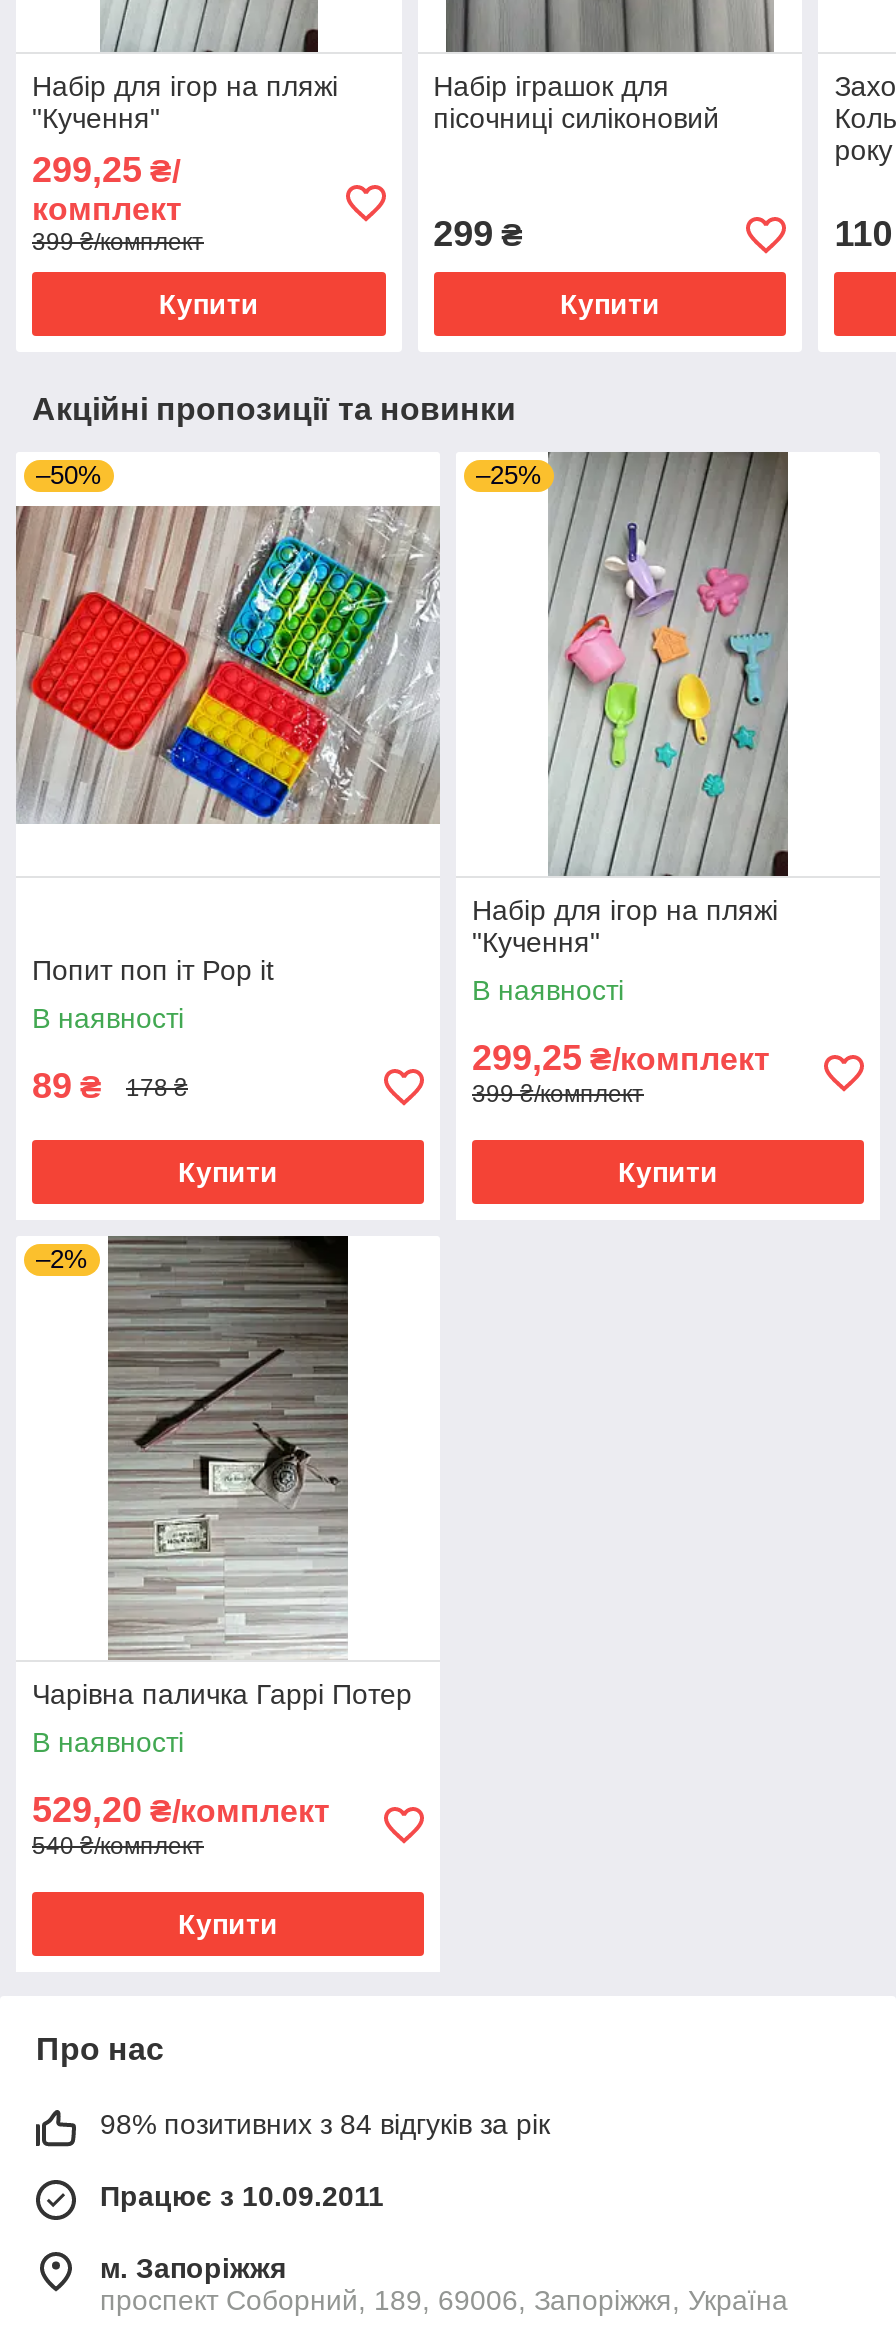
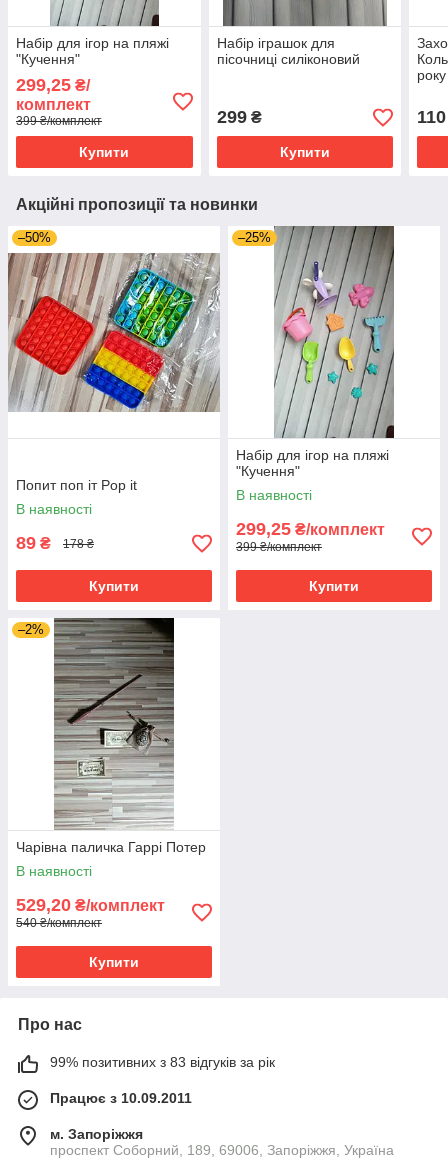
- 98% позитивних з 84 відгуків за рік
+ 99% позитивних з 83 відгуків за рік
